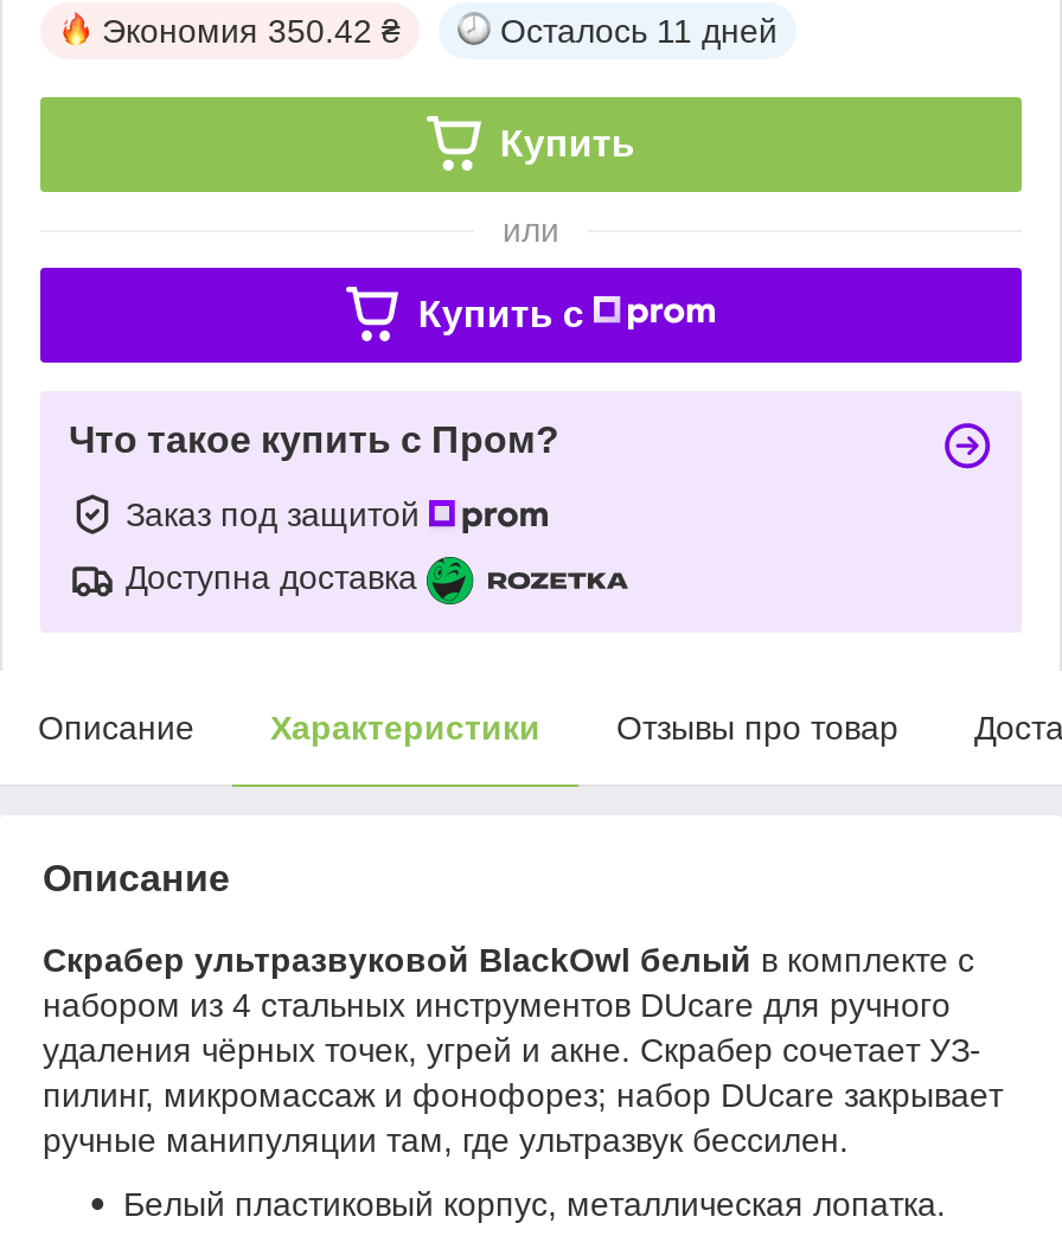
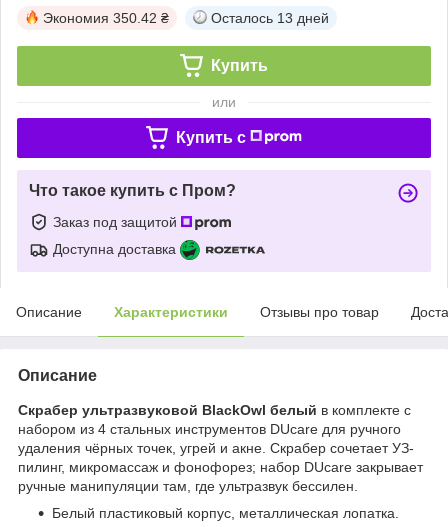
- Осталось 11 дней
+ Осталось 13 дней
